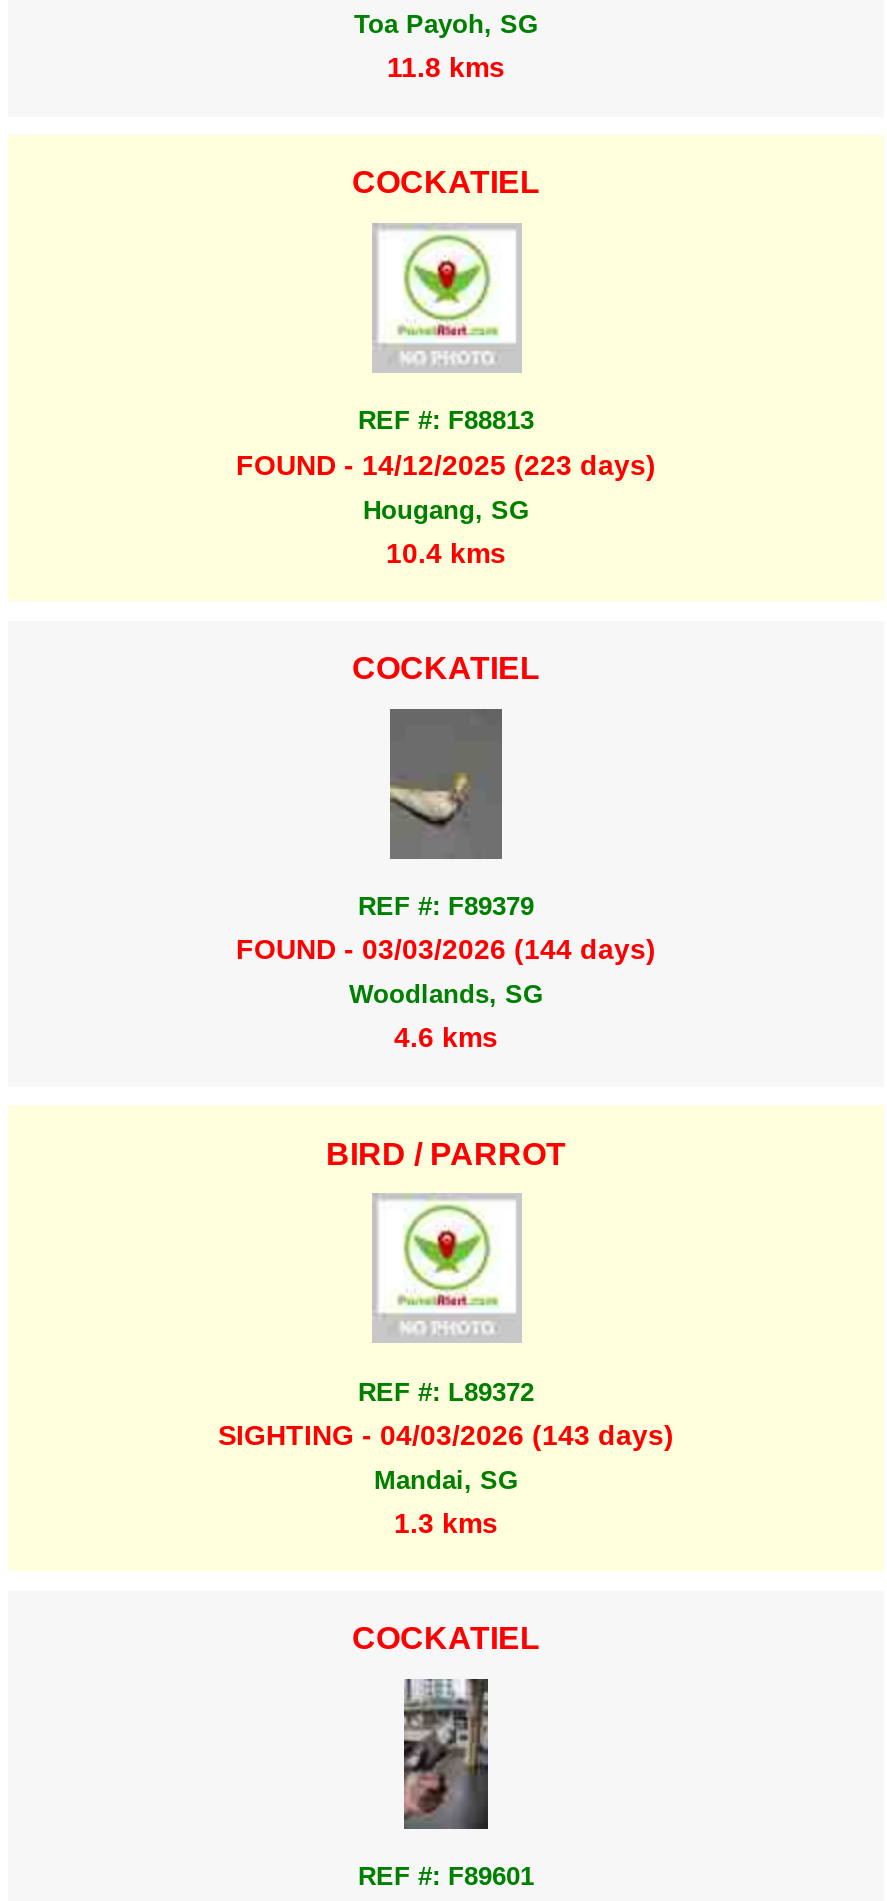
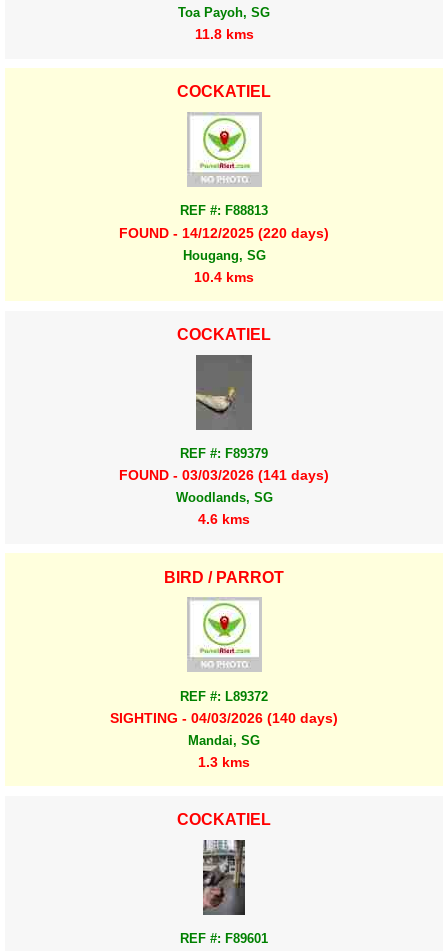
- FOUND - 14/12/2025 (223 days)
+ FOUND - 14/12/2025 (220 days)

- FOUND - 03/03/2026 (144 days)
+ FOUND - 03/03/2026 (141 days)

- SIGHTING - 04/03/2026 (143 days)
+ SIGHTING - 04/03/2026 (140 days)
